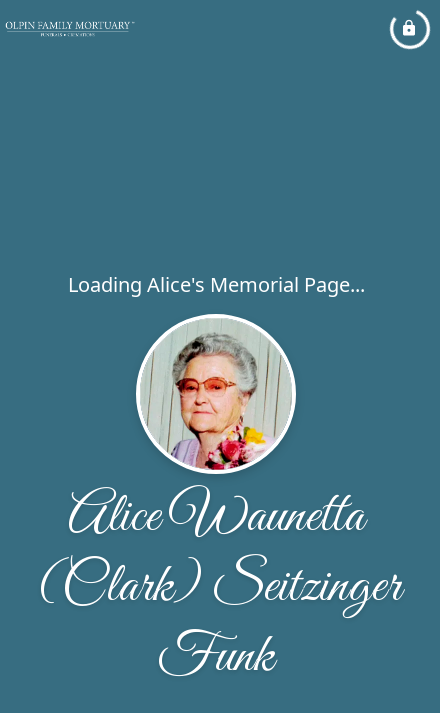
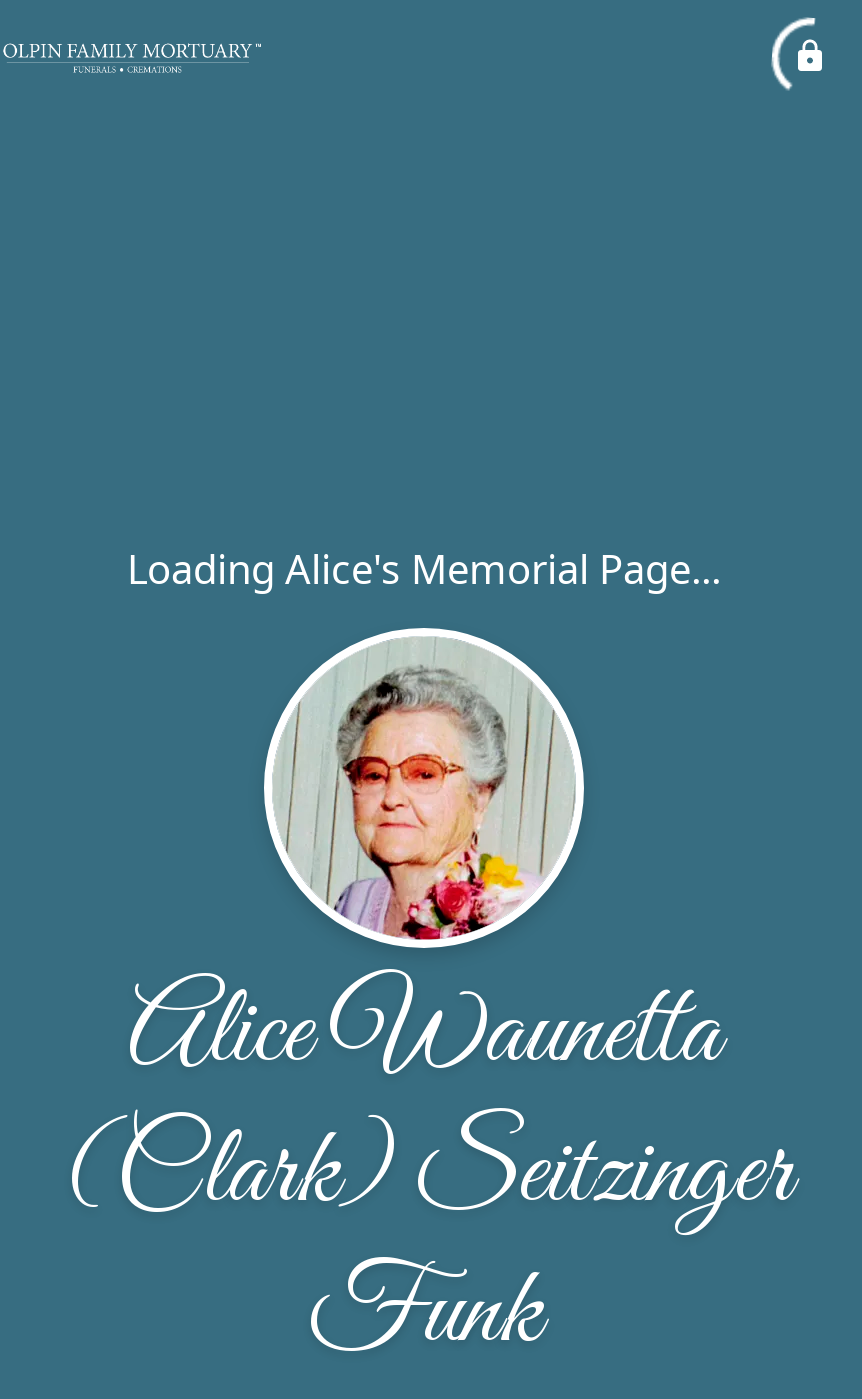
- [image]
+ [image]
